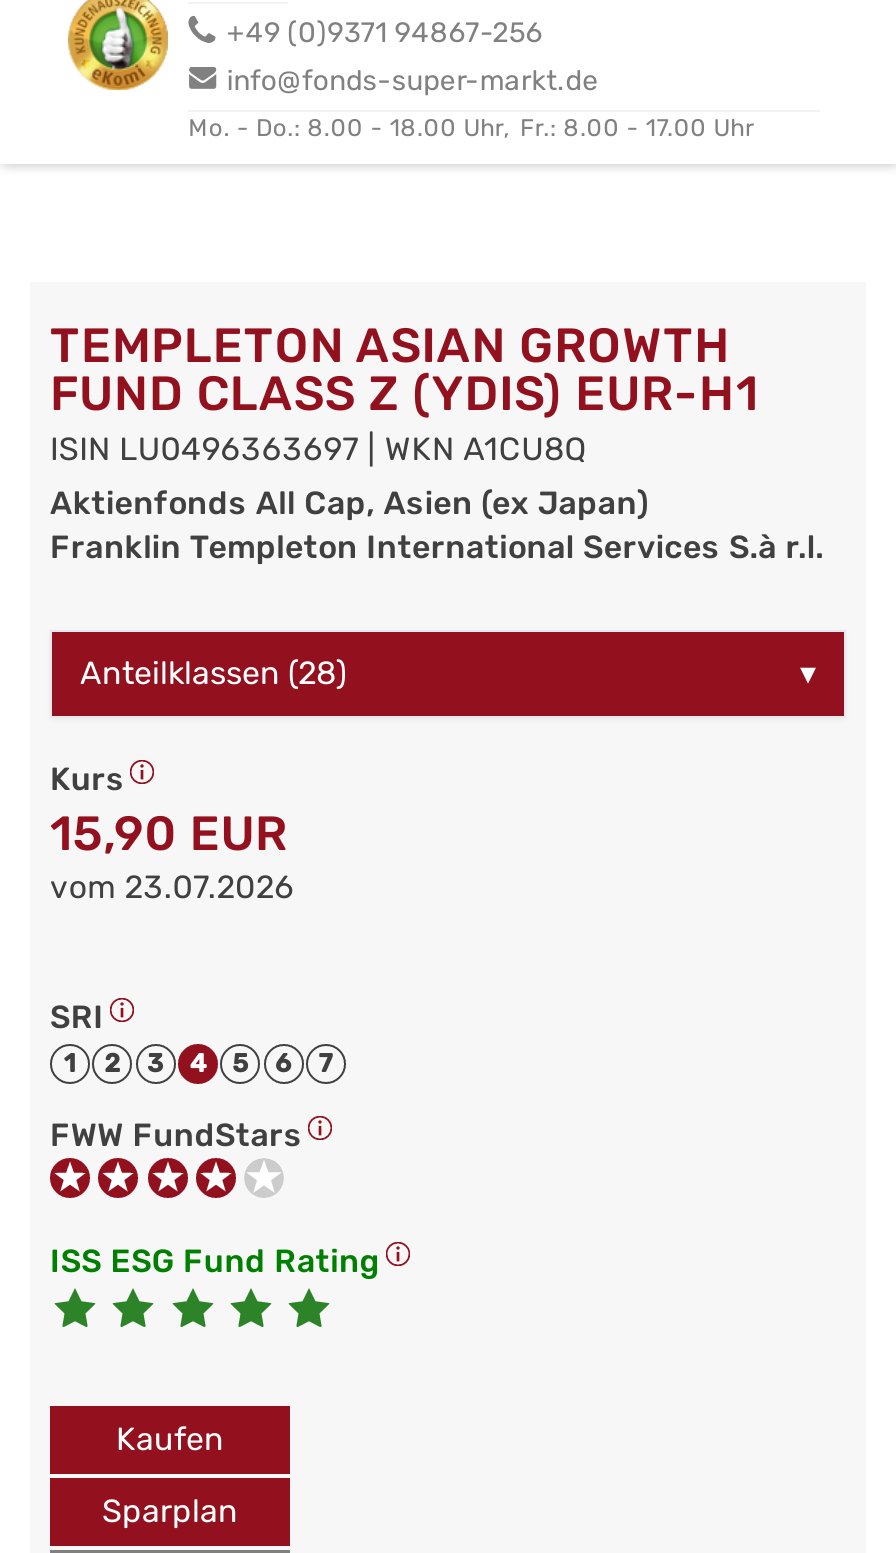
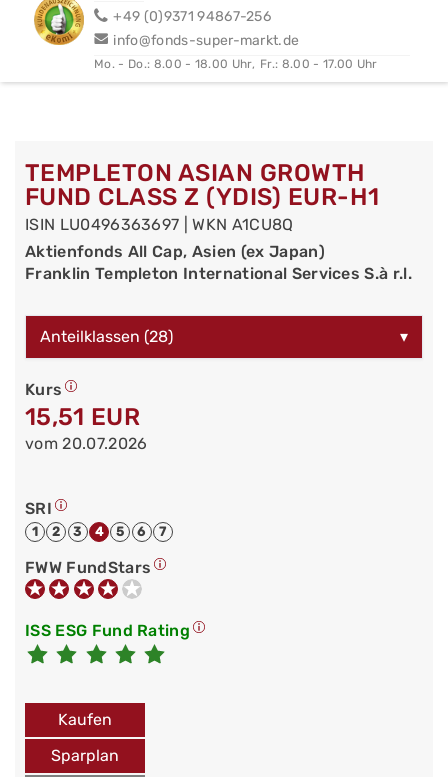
- 15,90 EUR
+ 15,51 EUR

- vom 23.07.2026
+ vom 20.07.2026
